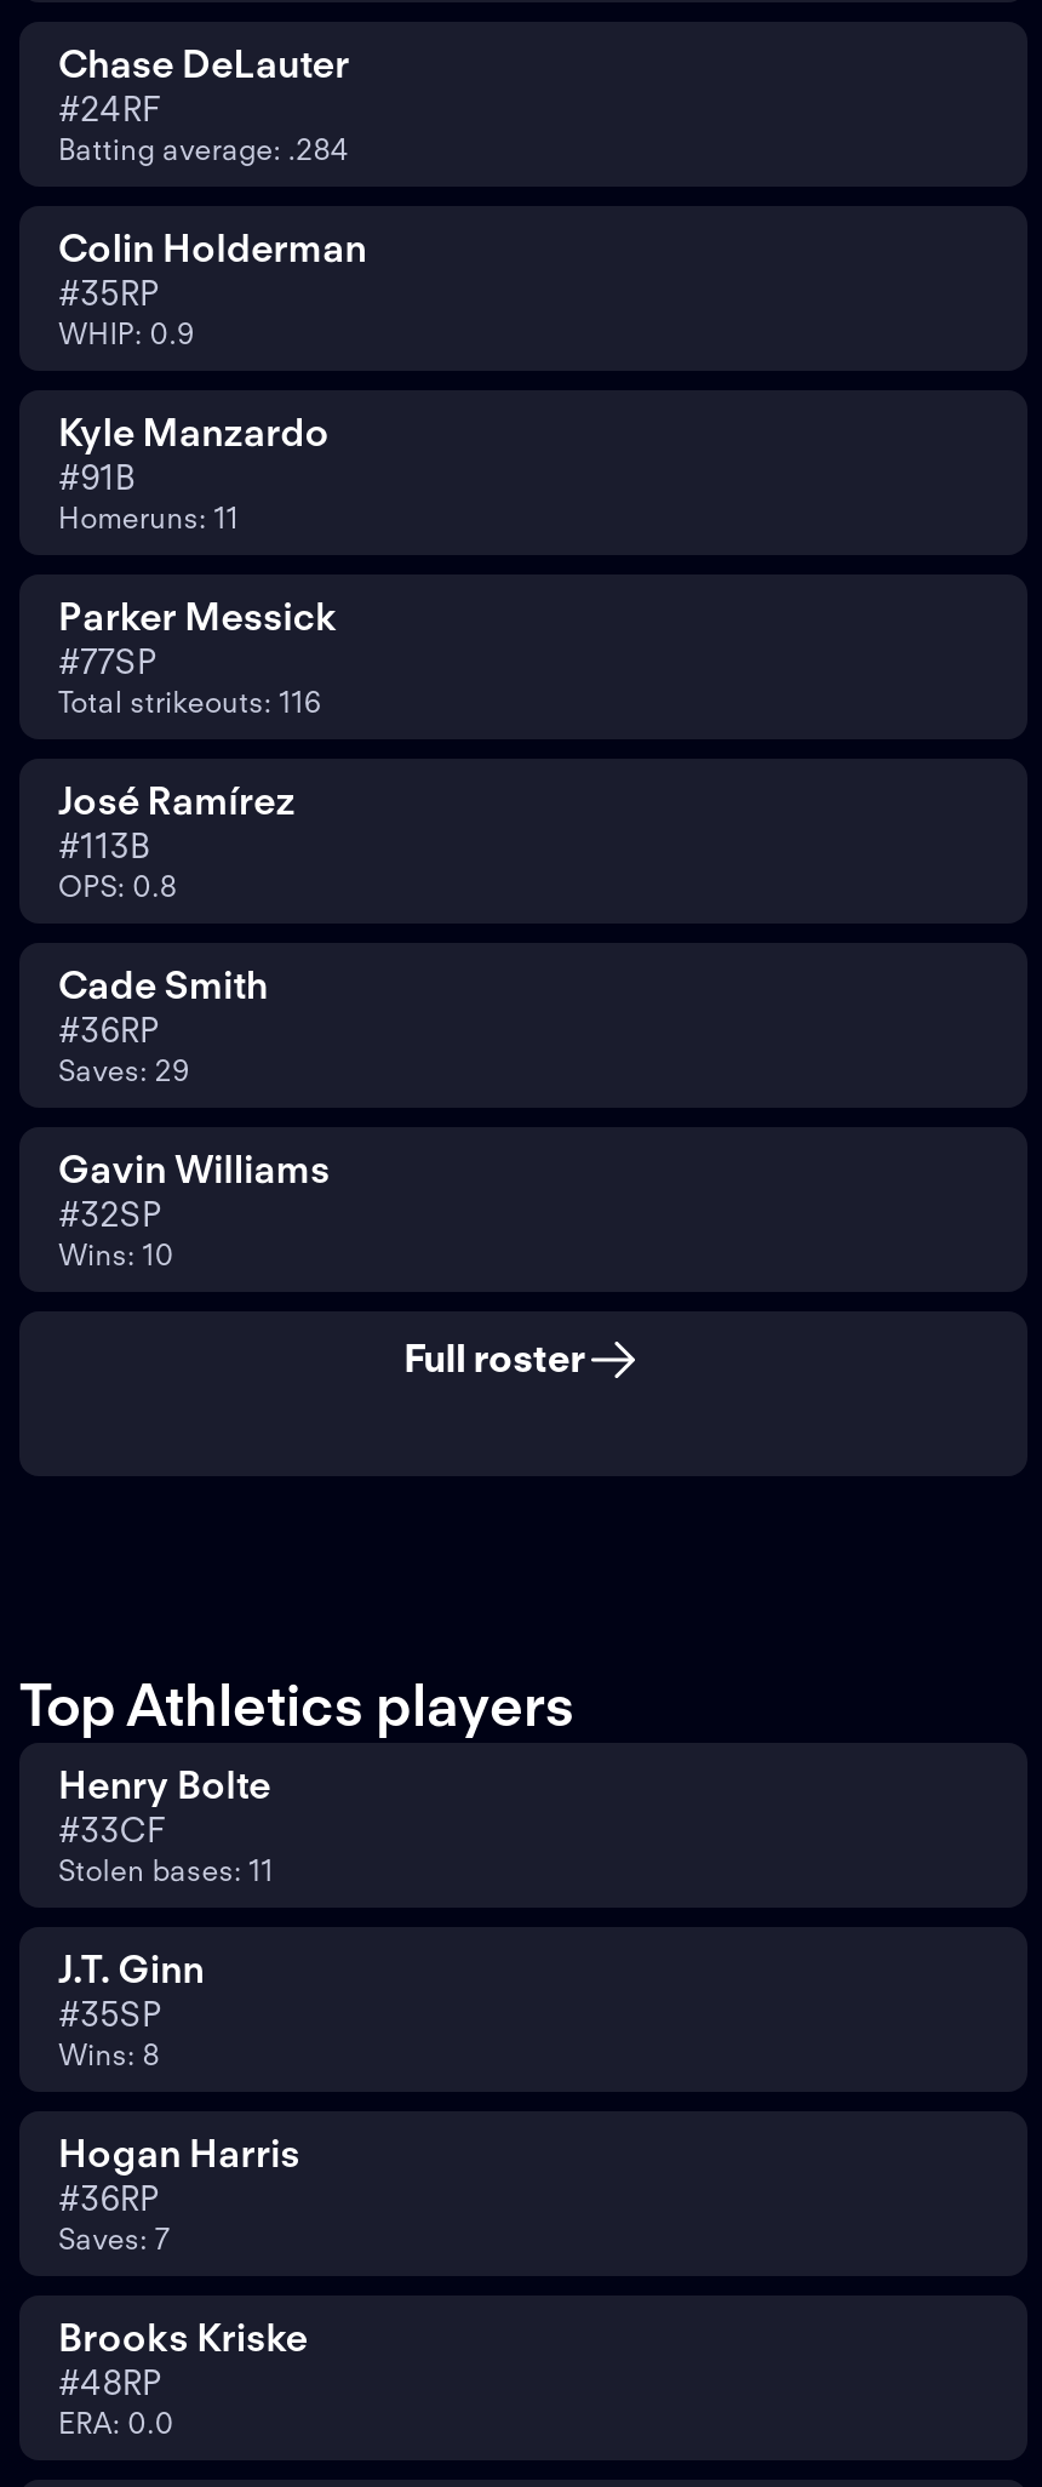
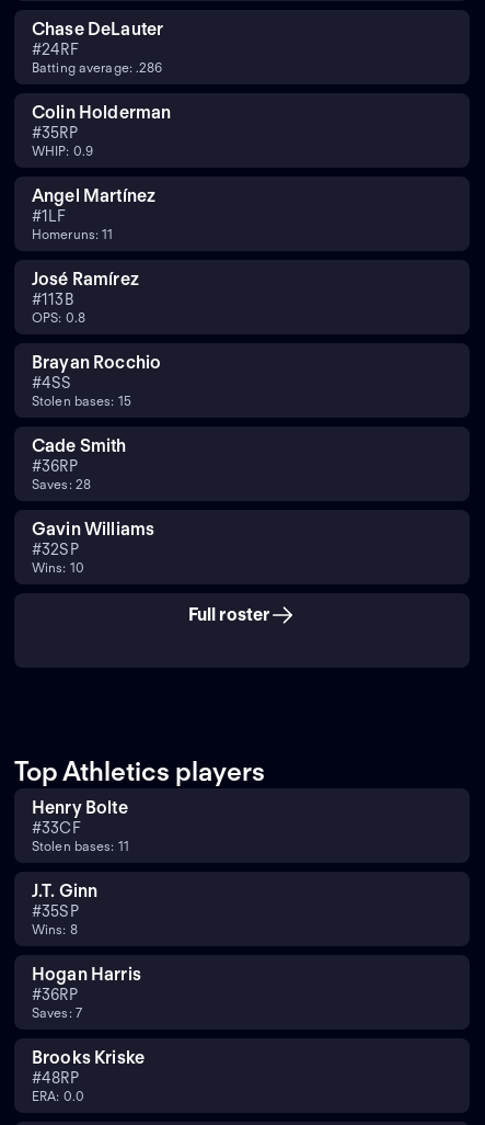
- Batting average: .284
+ Batting average: .286

- Kyle Manzardo
- #91B
+ Angel Martínez
+ #1LF

- Parker Messick
- #77SP
- Total strikeouts: 116

moved up: José Ramírez | #113B | OPS: 0.8

+ Brayan Rocchio
+ #4SS
+ Stolen bases: 15

- Saves: 29
+ Saves: 28
